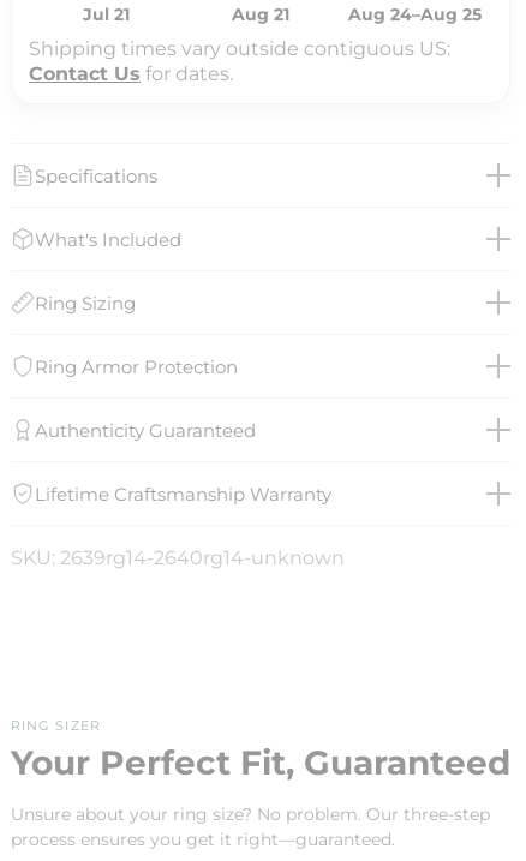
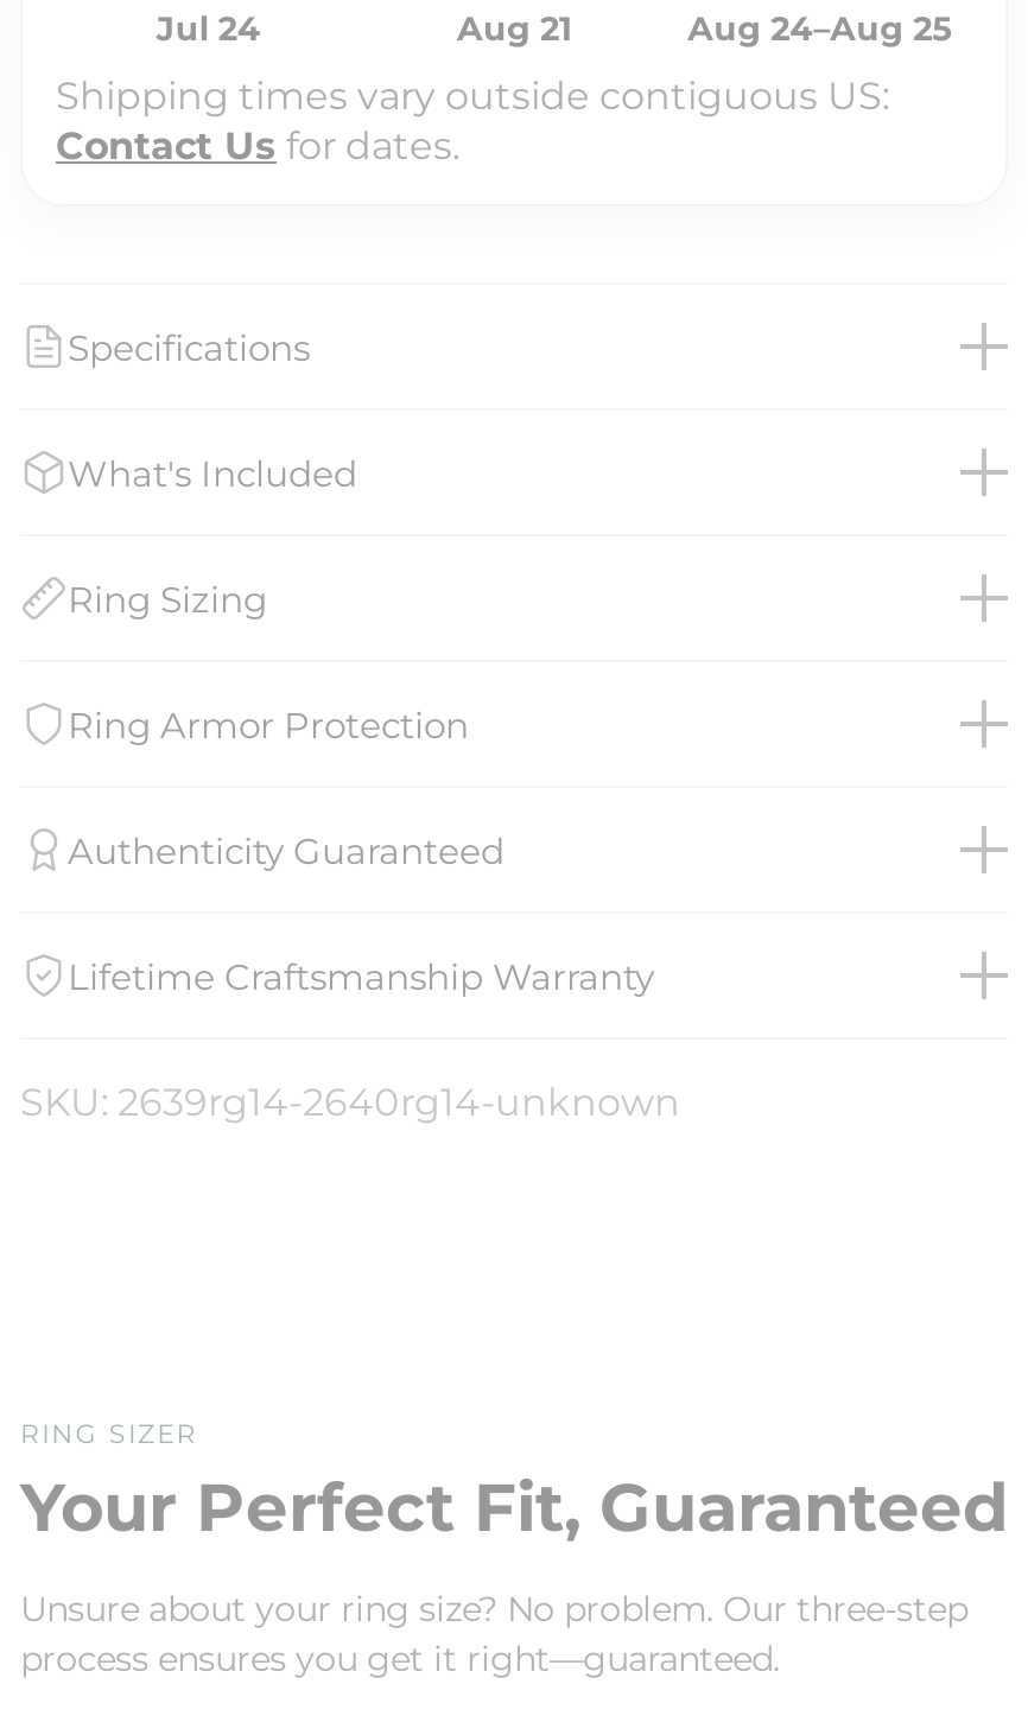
- Jul 21
+ Jul 24
